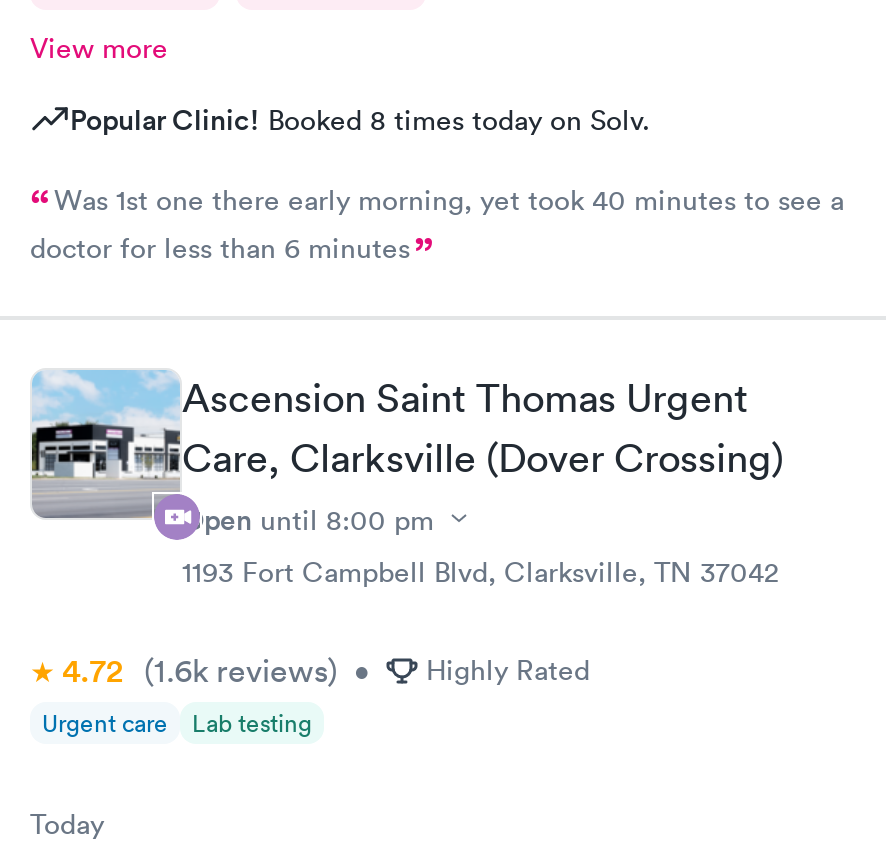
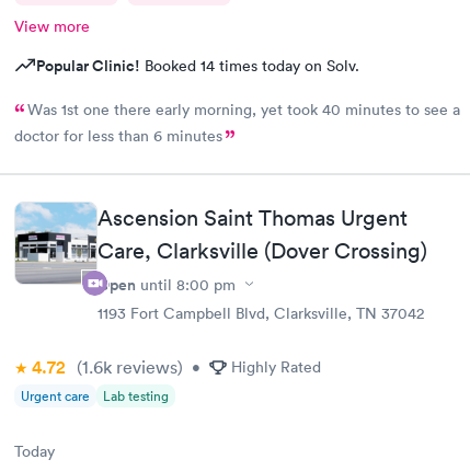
- Popular Clinic! Booked 8 times today on Solv.
+ Popular Clinic! Booked 14 times today on Solv.
